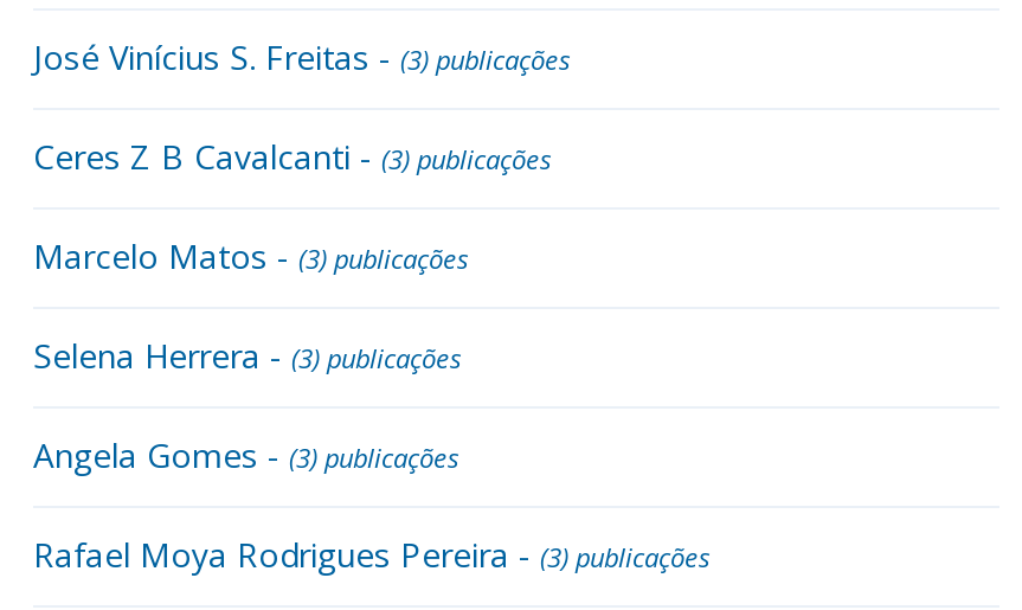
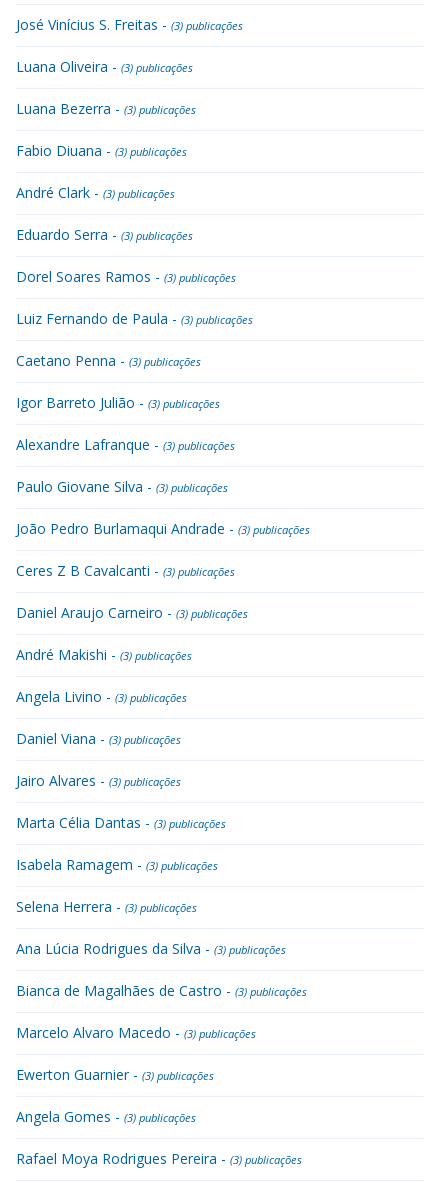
+ Luana Oliveira - (3) publicações
+ Luana Bezerra - (3) publicações
+ Fabio Diuana - (3) publicações
+ André Clark - (3) publicações
+ Eduardo Serra - (3) publicações
+ Dorel Soares Ramos - (3) publicações
+ Luiz Fernando de Paula - (3) publicações
+ Caetano Penna - (3) publicações
+ Igor Barreto Julião - (3) publicações
+ Alexandre Lafranque - (3) publicações
+ Paulo Giovane Silva - (3) publicações
+ João Pedro Burlamaqui Andrade - (3) publicações

- Marcelo Matos - (3) publicações
+ Daniel Araujo Carneiro - (3) publicações
+ André Makishi - (3) publicações
+ Angela Livino - (3) publicações
+ Daniel Viana - (3) publicações
+ Jairo Alvares - (3) publicações
+ Marta Célia Dantas - (3) publicações
+ Isabela Ramagem - (3) publicações

+ Ana Lúcia Rodrigues da Silva - (3) publicações
+ Bianca de Magalhães de Castro - (3) publicações
+ Marcelo Alvaro Macedo - (3) publicações
+ Ewerton Guarnier - (3) publicações
